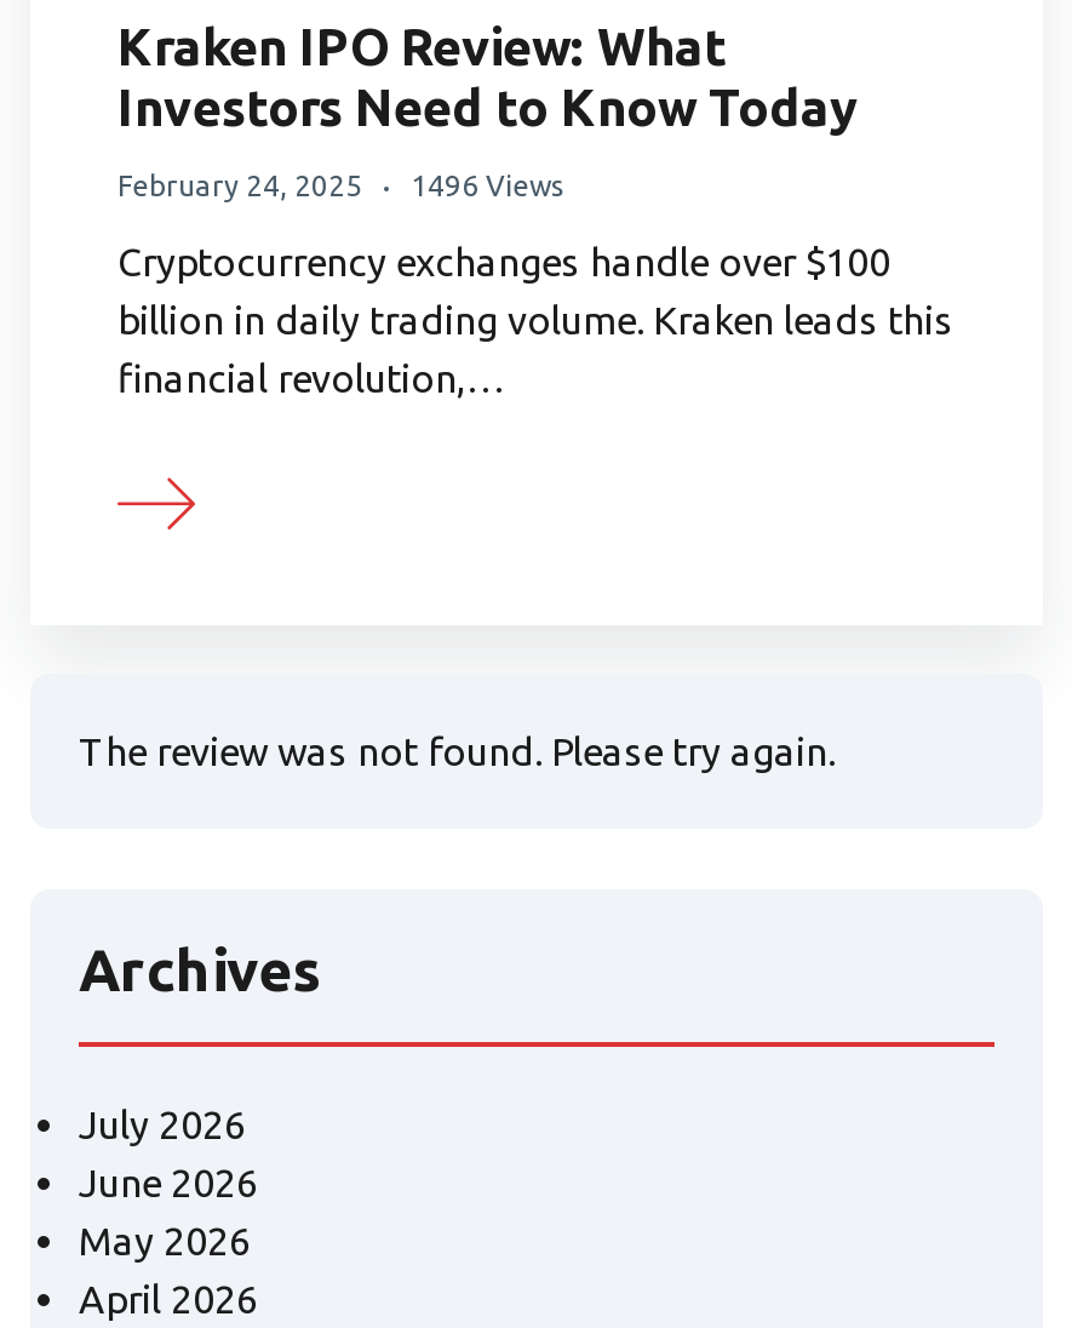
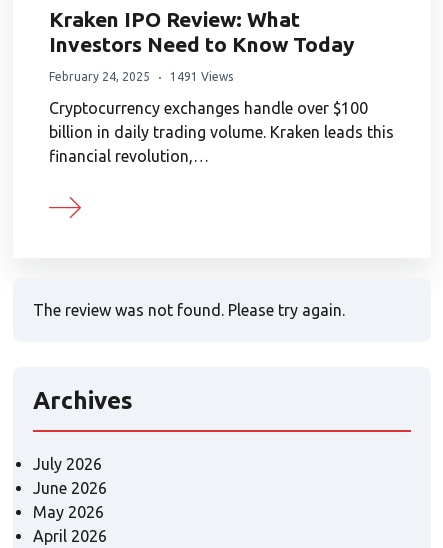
- February 24, 2025 1496 Views
+ February 24, 2025 1491 Views
